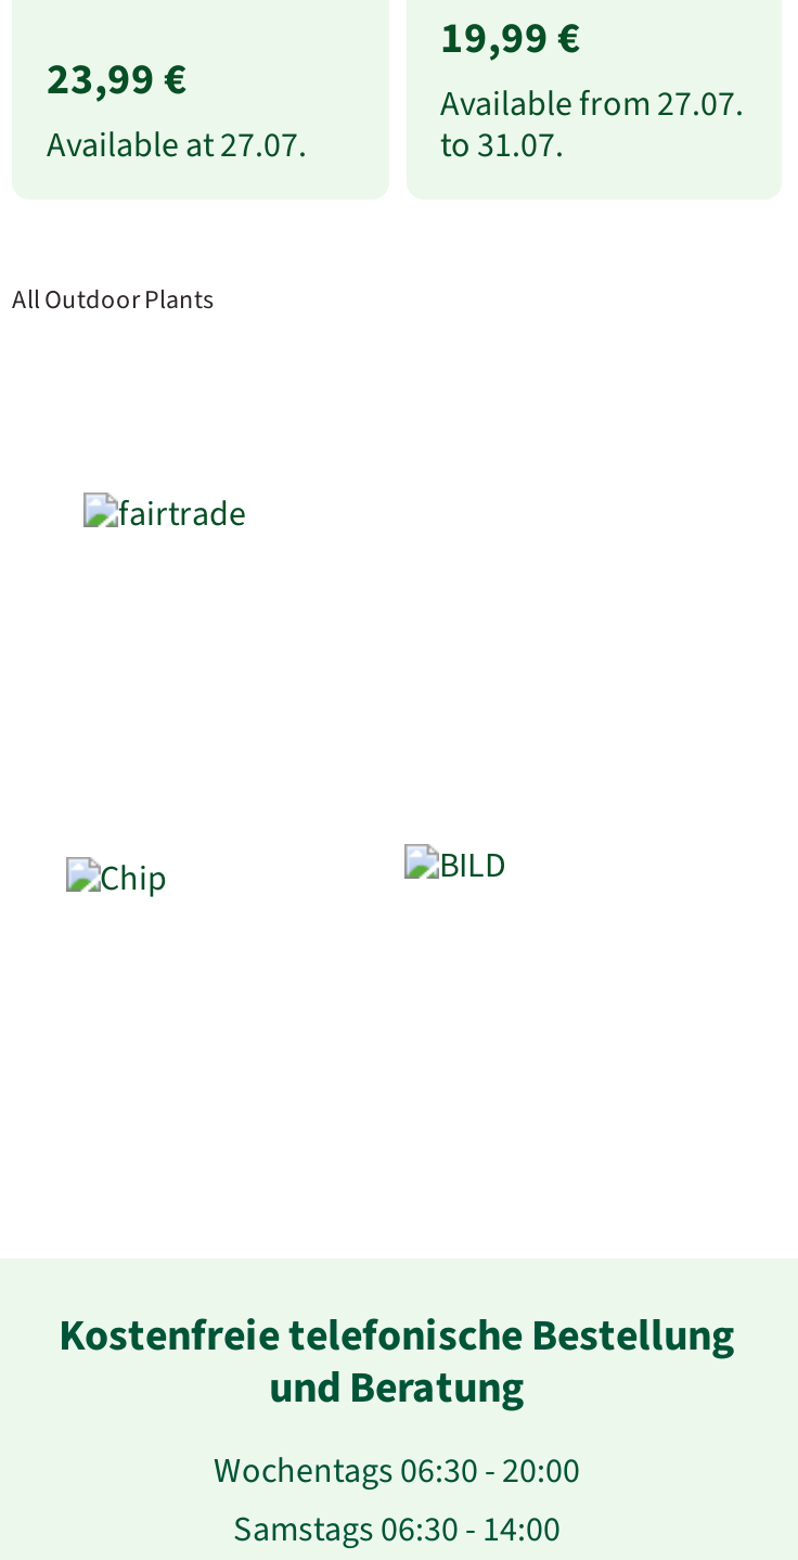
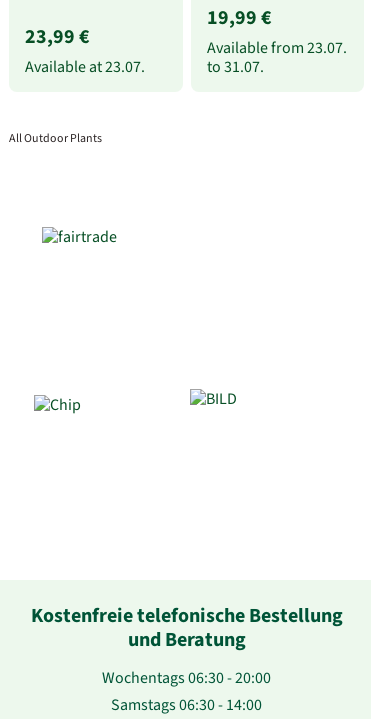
- Available from 27.07.
+ Available from 23.07.

- Available at27.07.
+ Available at23.07.
